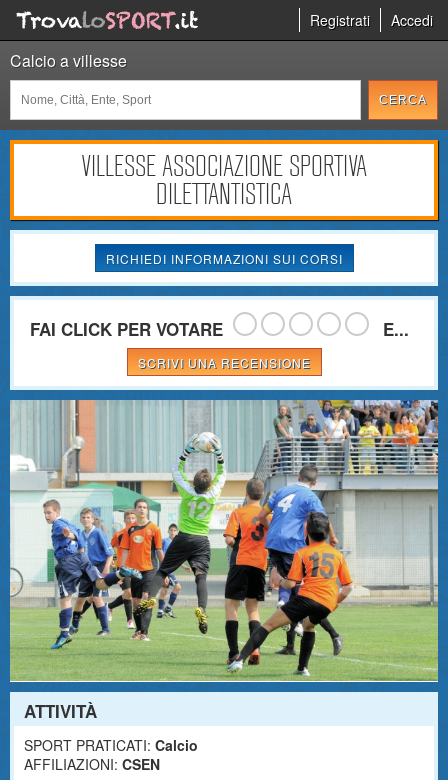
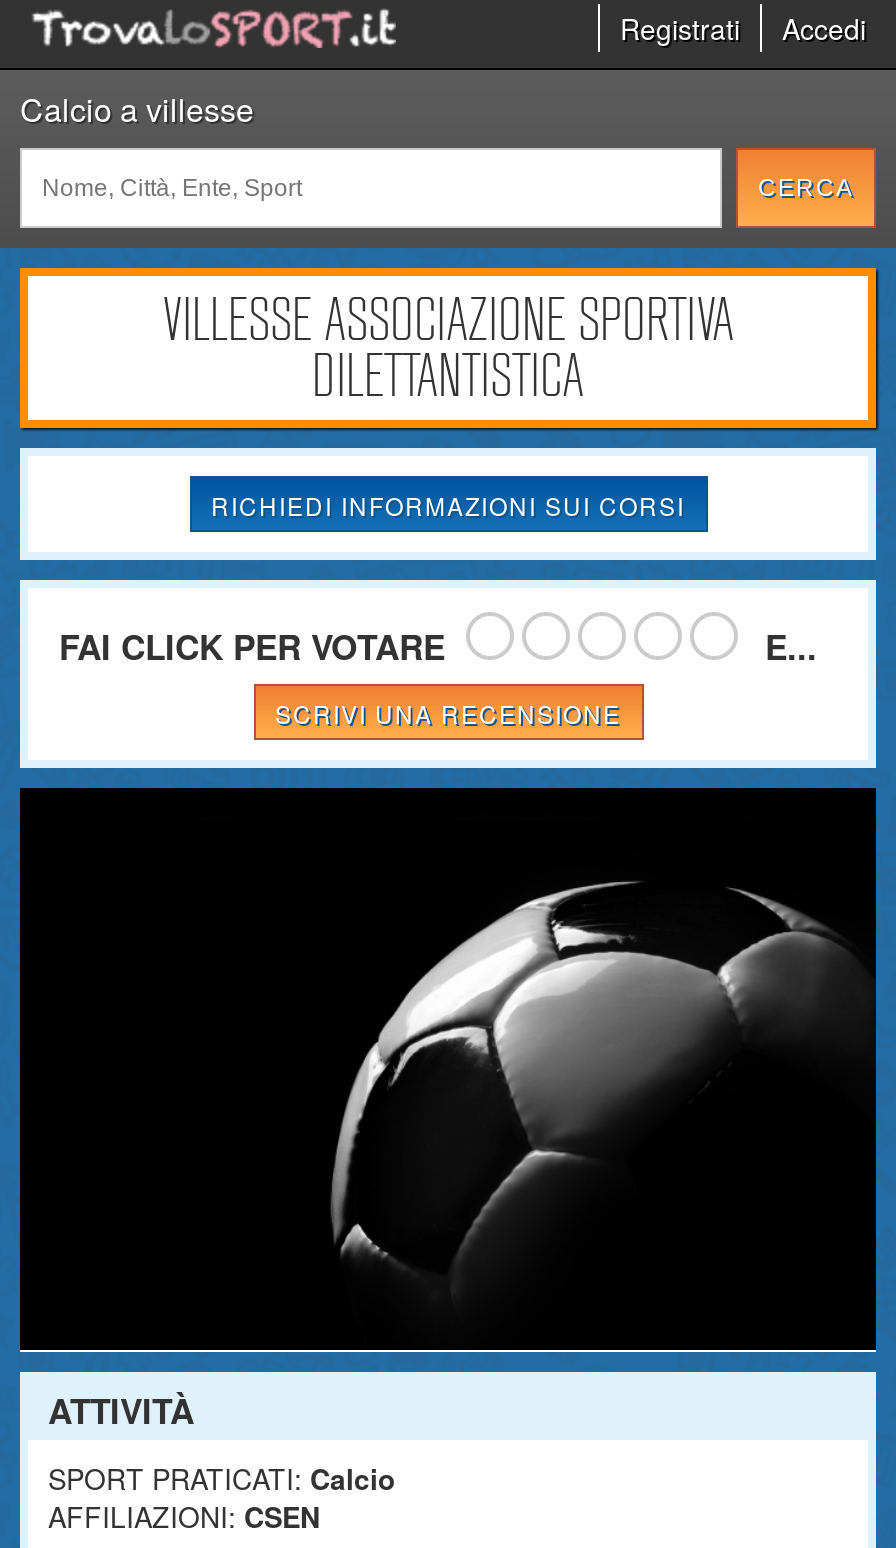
- [image]
+ [image]
